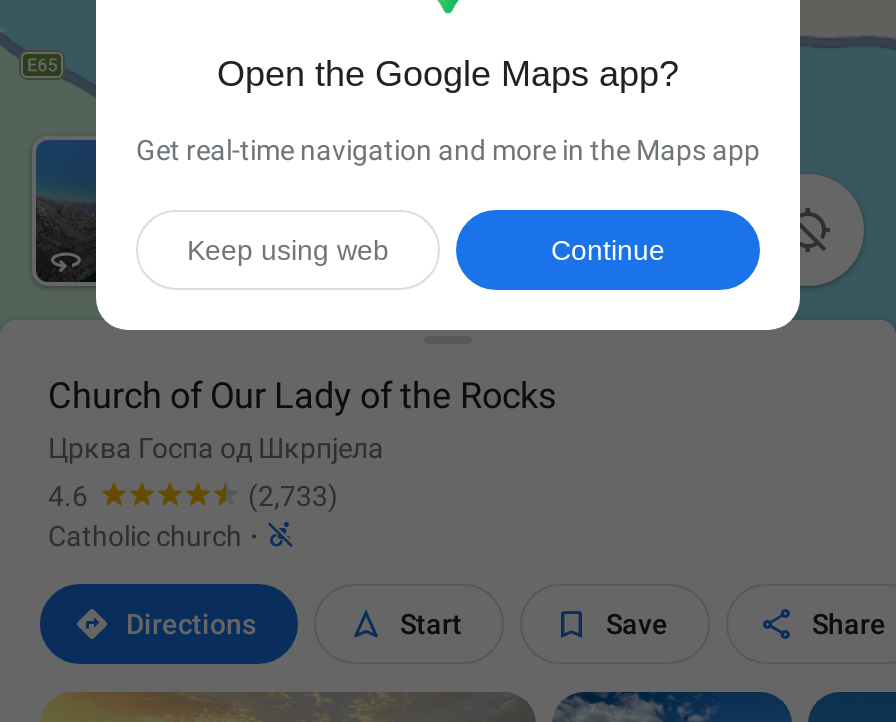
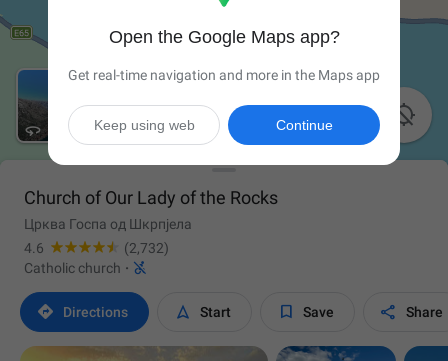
- (2,733)
+ (2,732)
